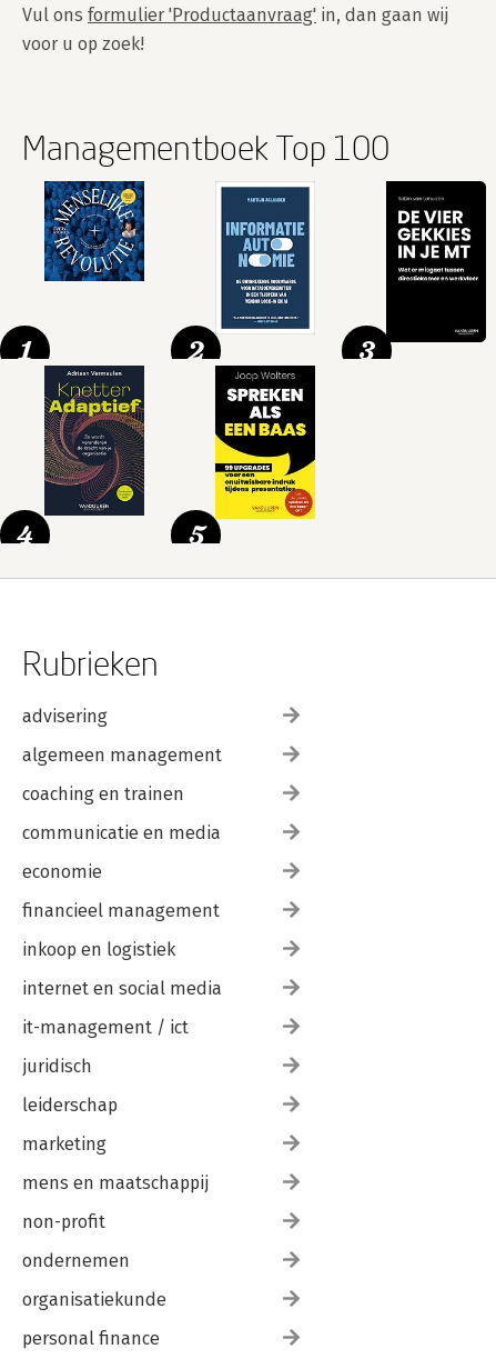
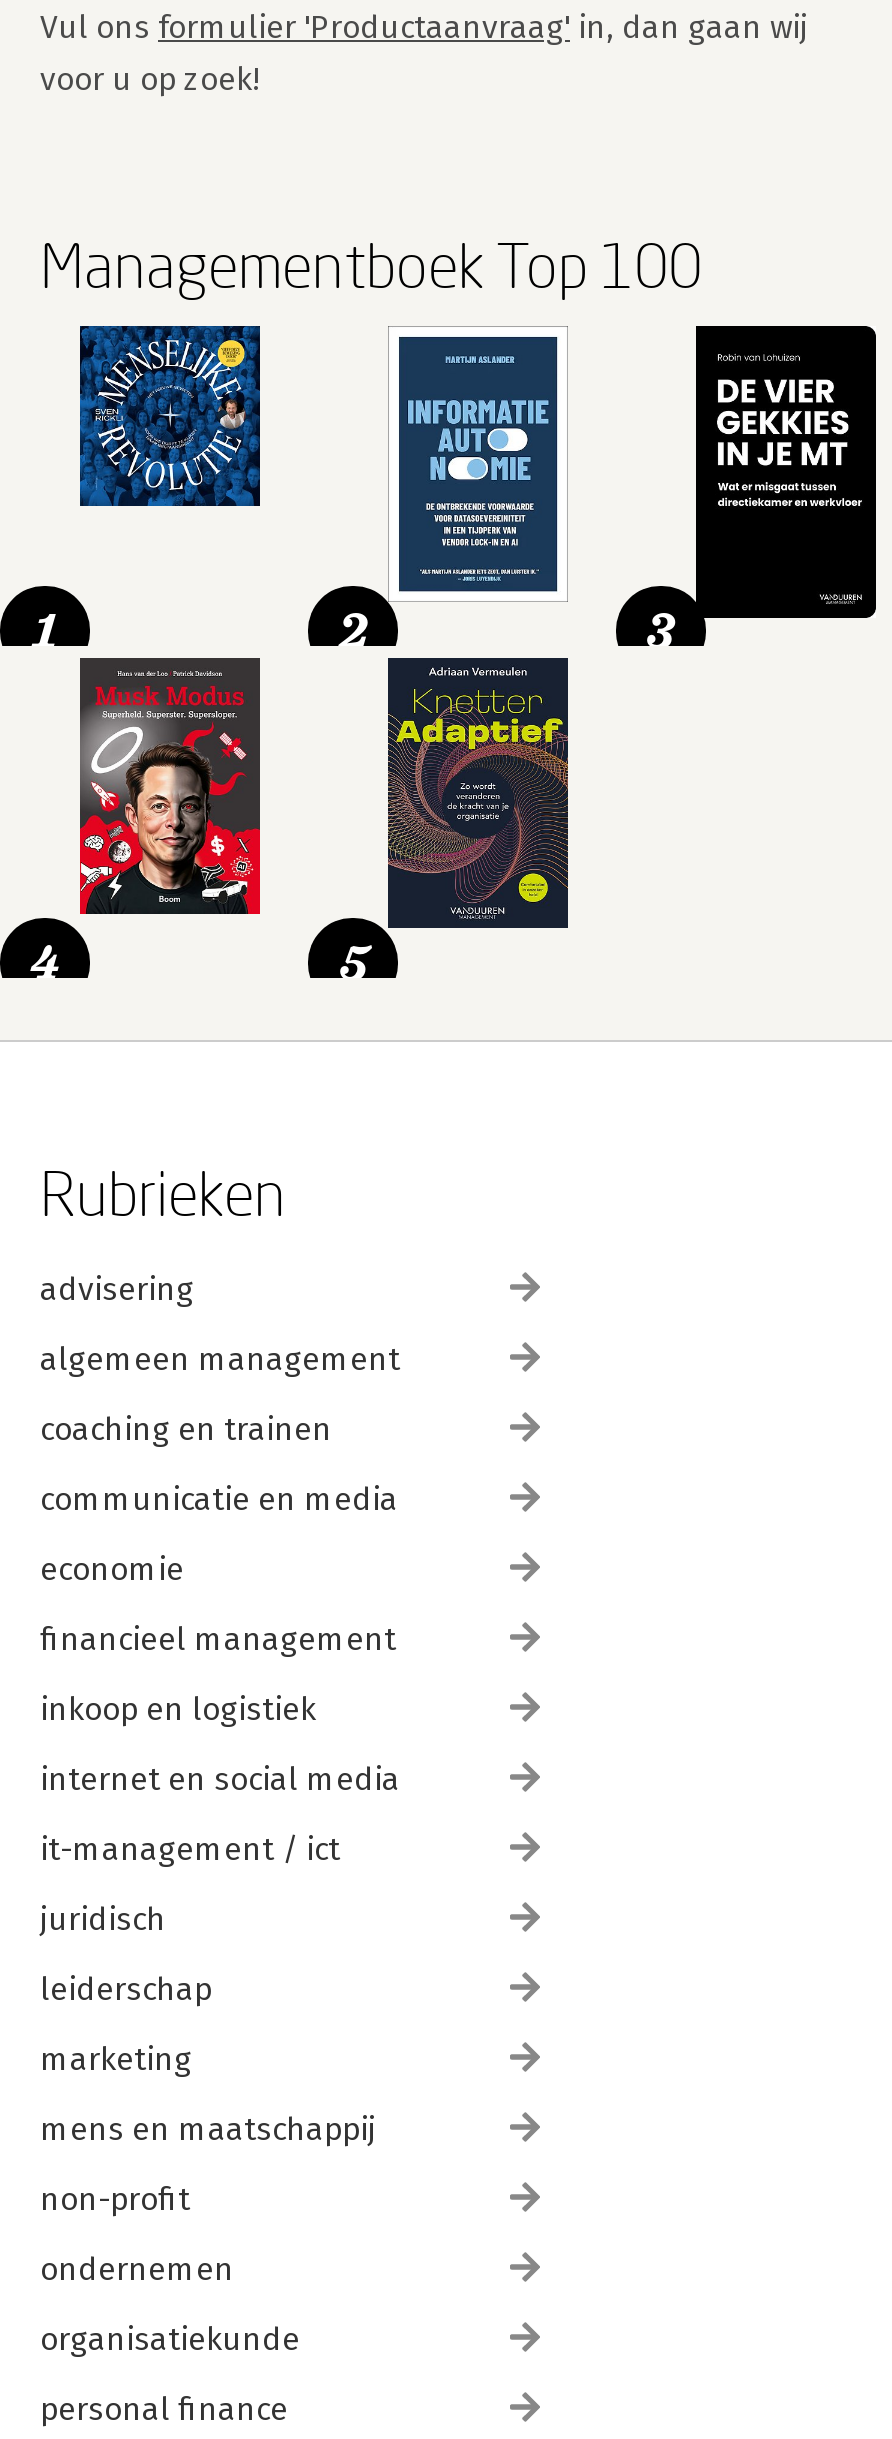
- [image]
+ [image]

- [image]
+ [image]
